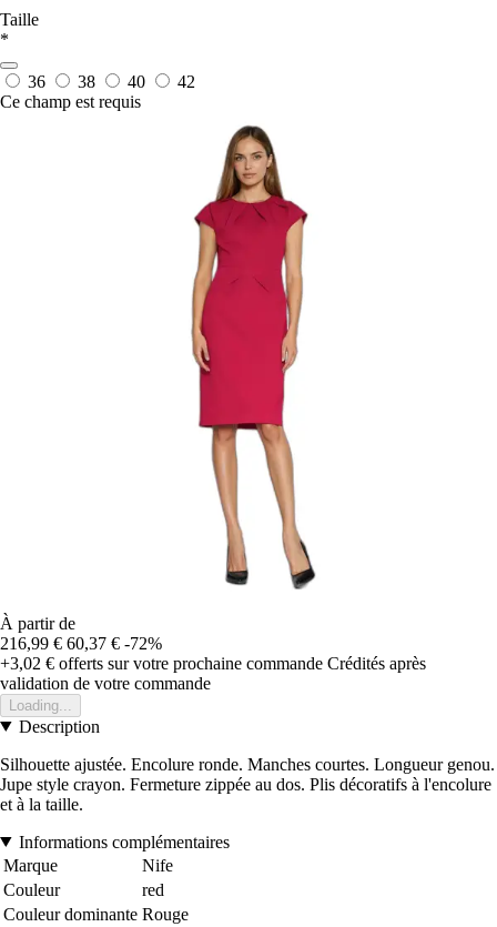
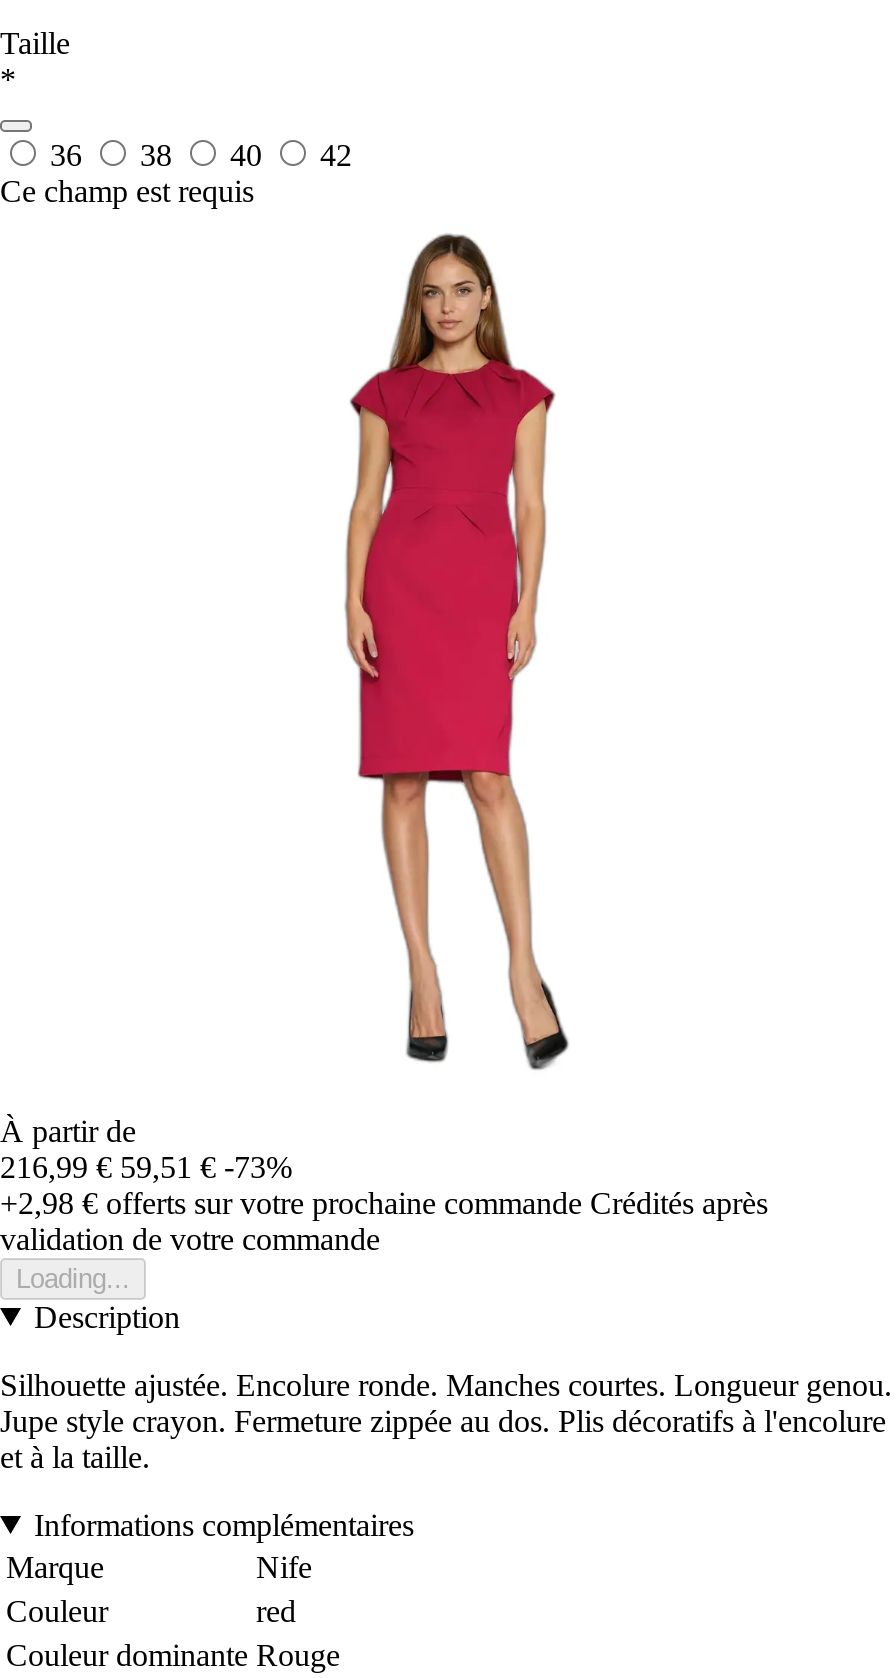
- 216,99 € 60,37 € -72%
+ 216,99 € 59,51 € -73%

- +3,02 €offerts sur votre prochaine commande Crédités après
+ +2,98 €offerts sur votre prochaine commande Crédités après
